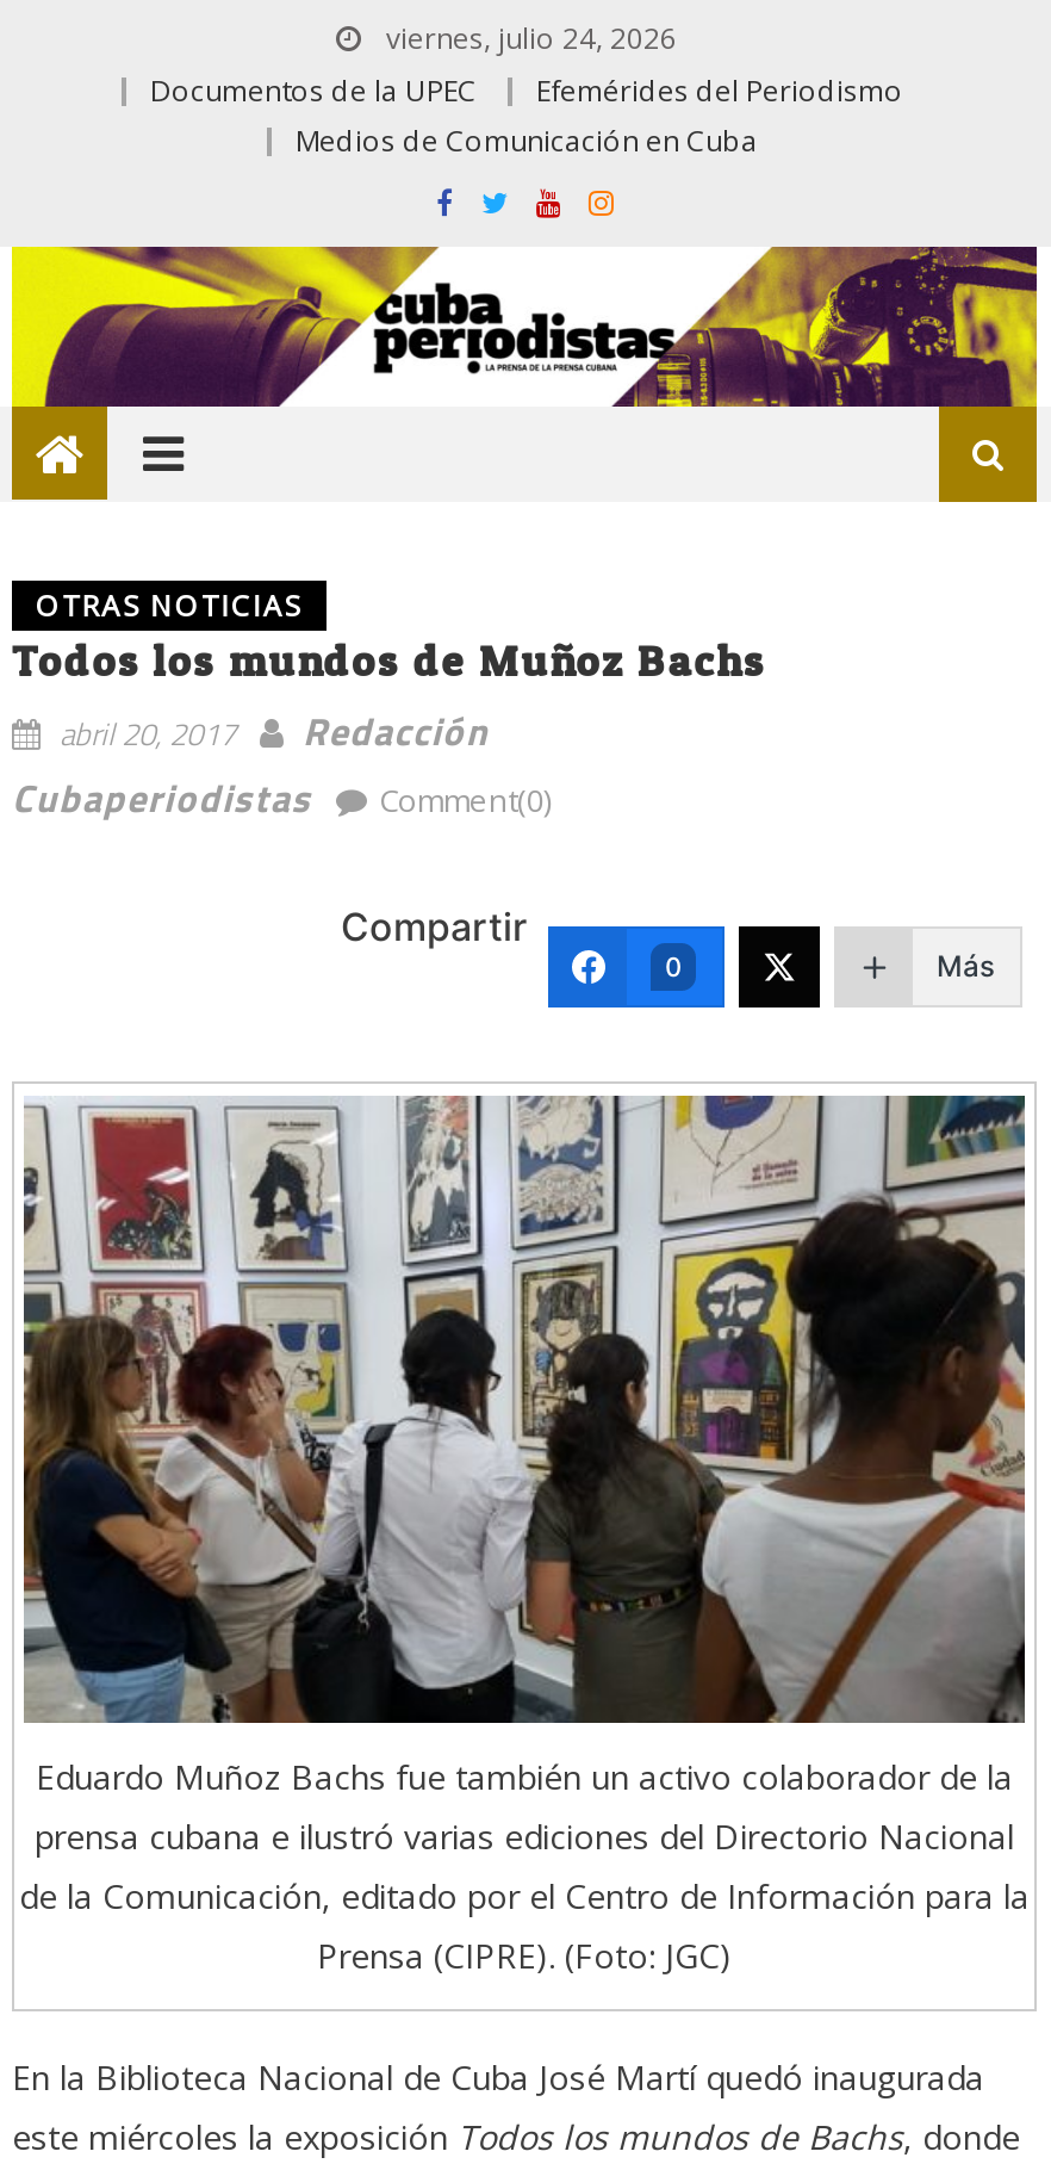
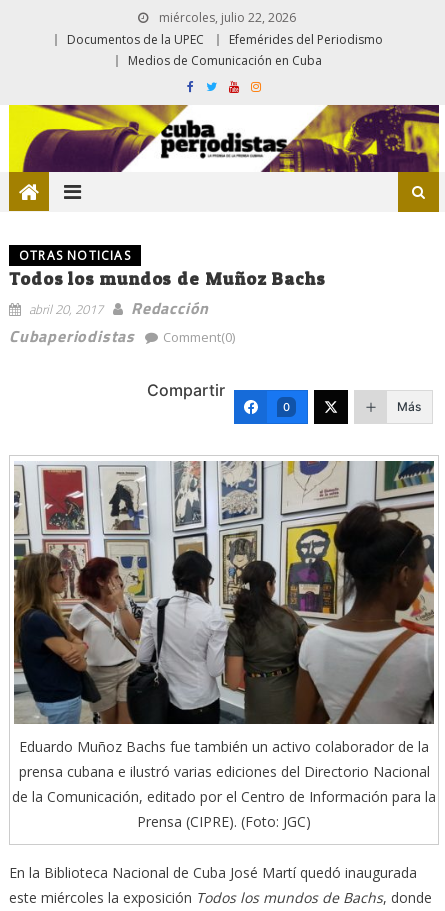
- viernes, julio 24, 2026
+ miércoles, julio 22, 2026
